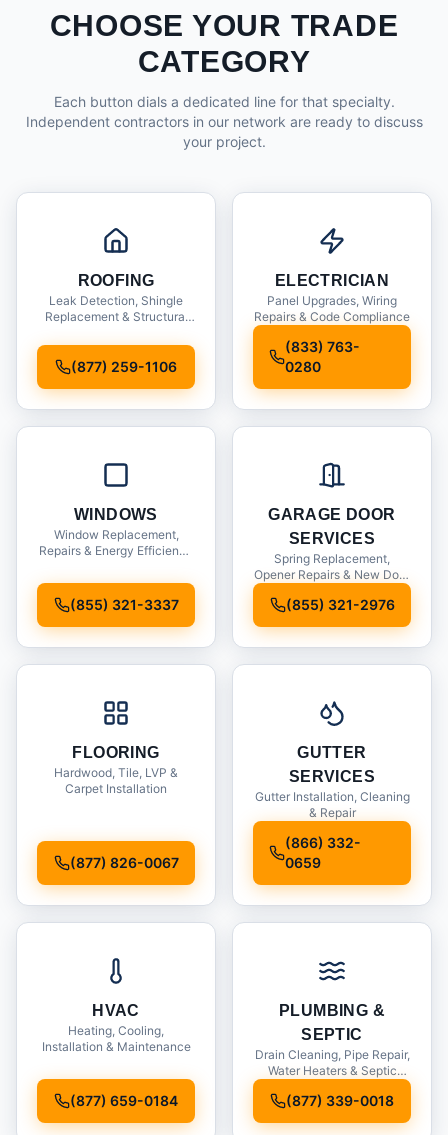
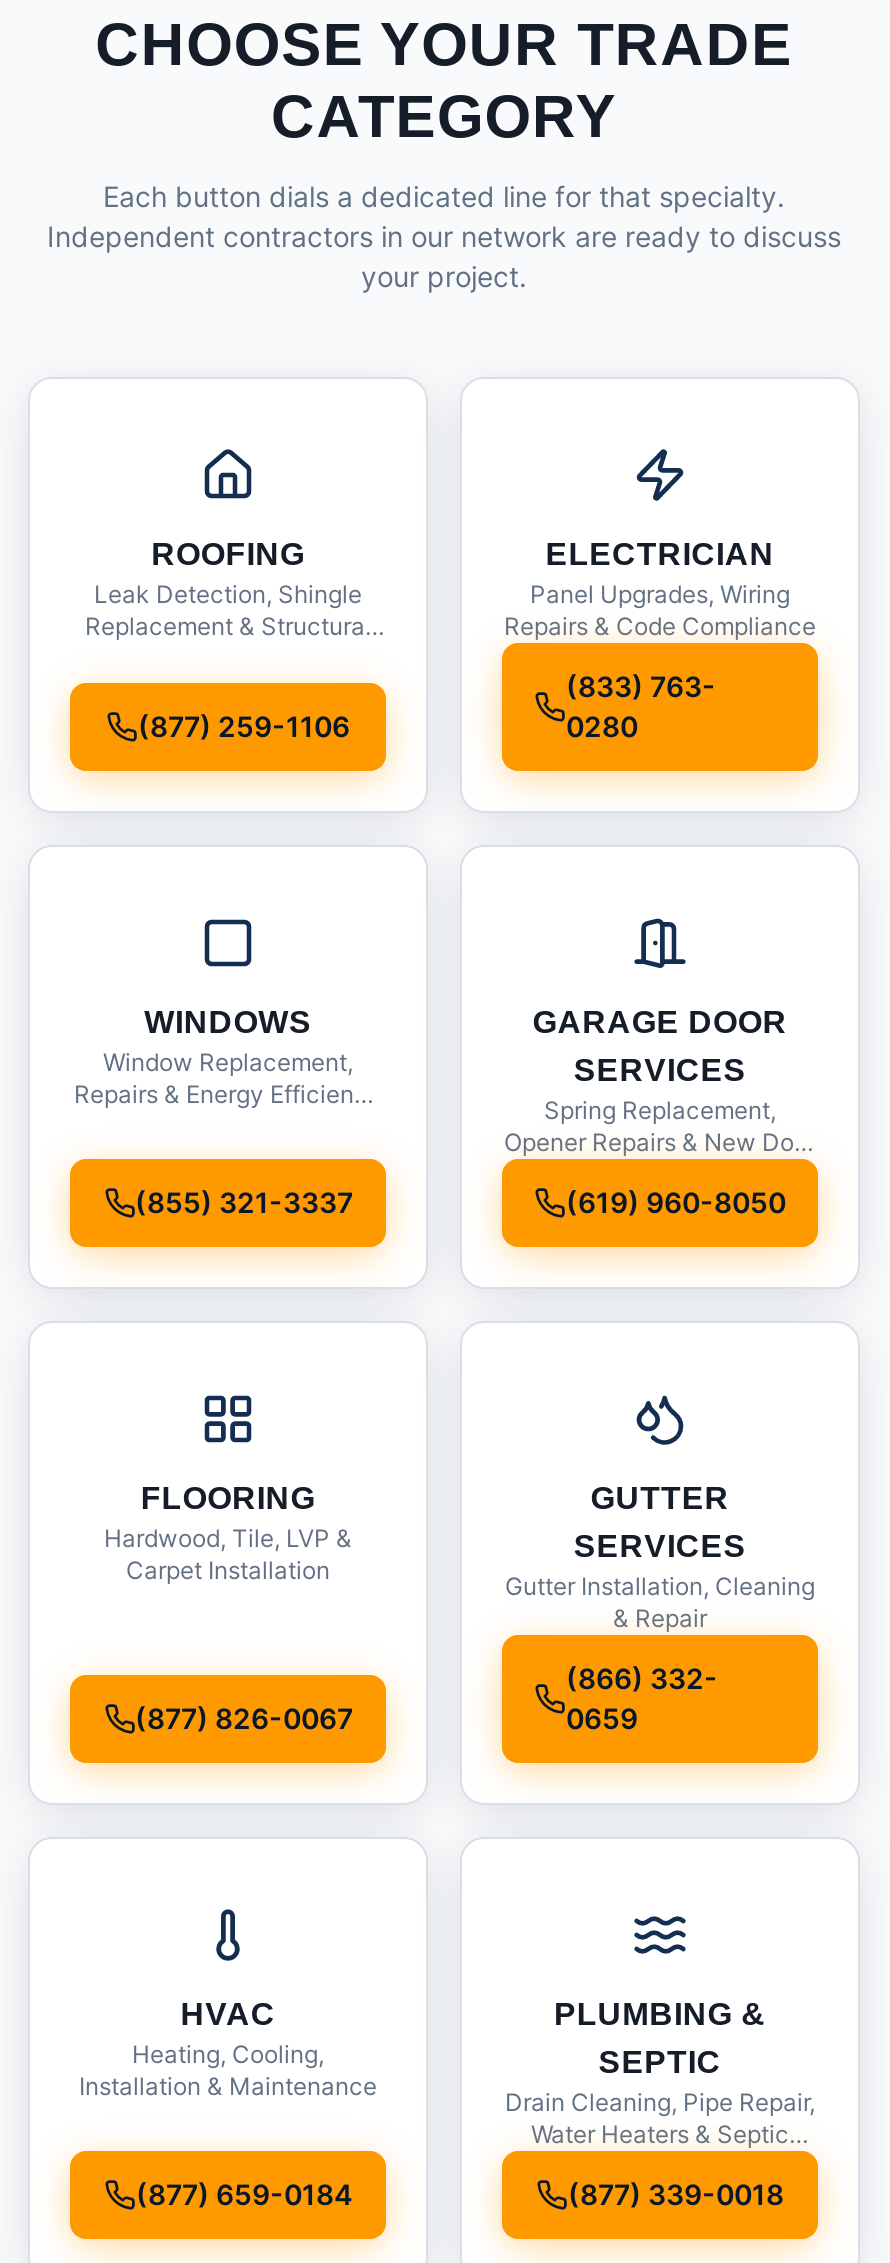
- (855) 321-2976
+ (619) 960-8050
